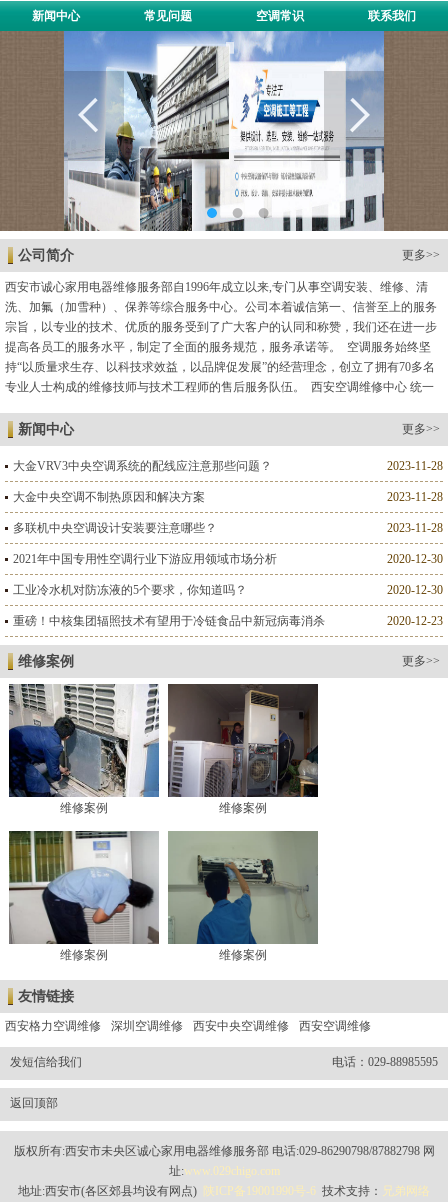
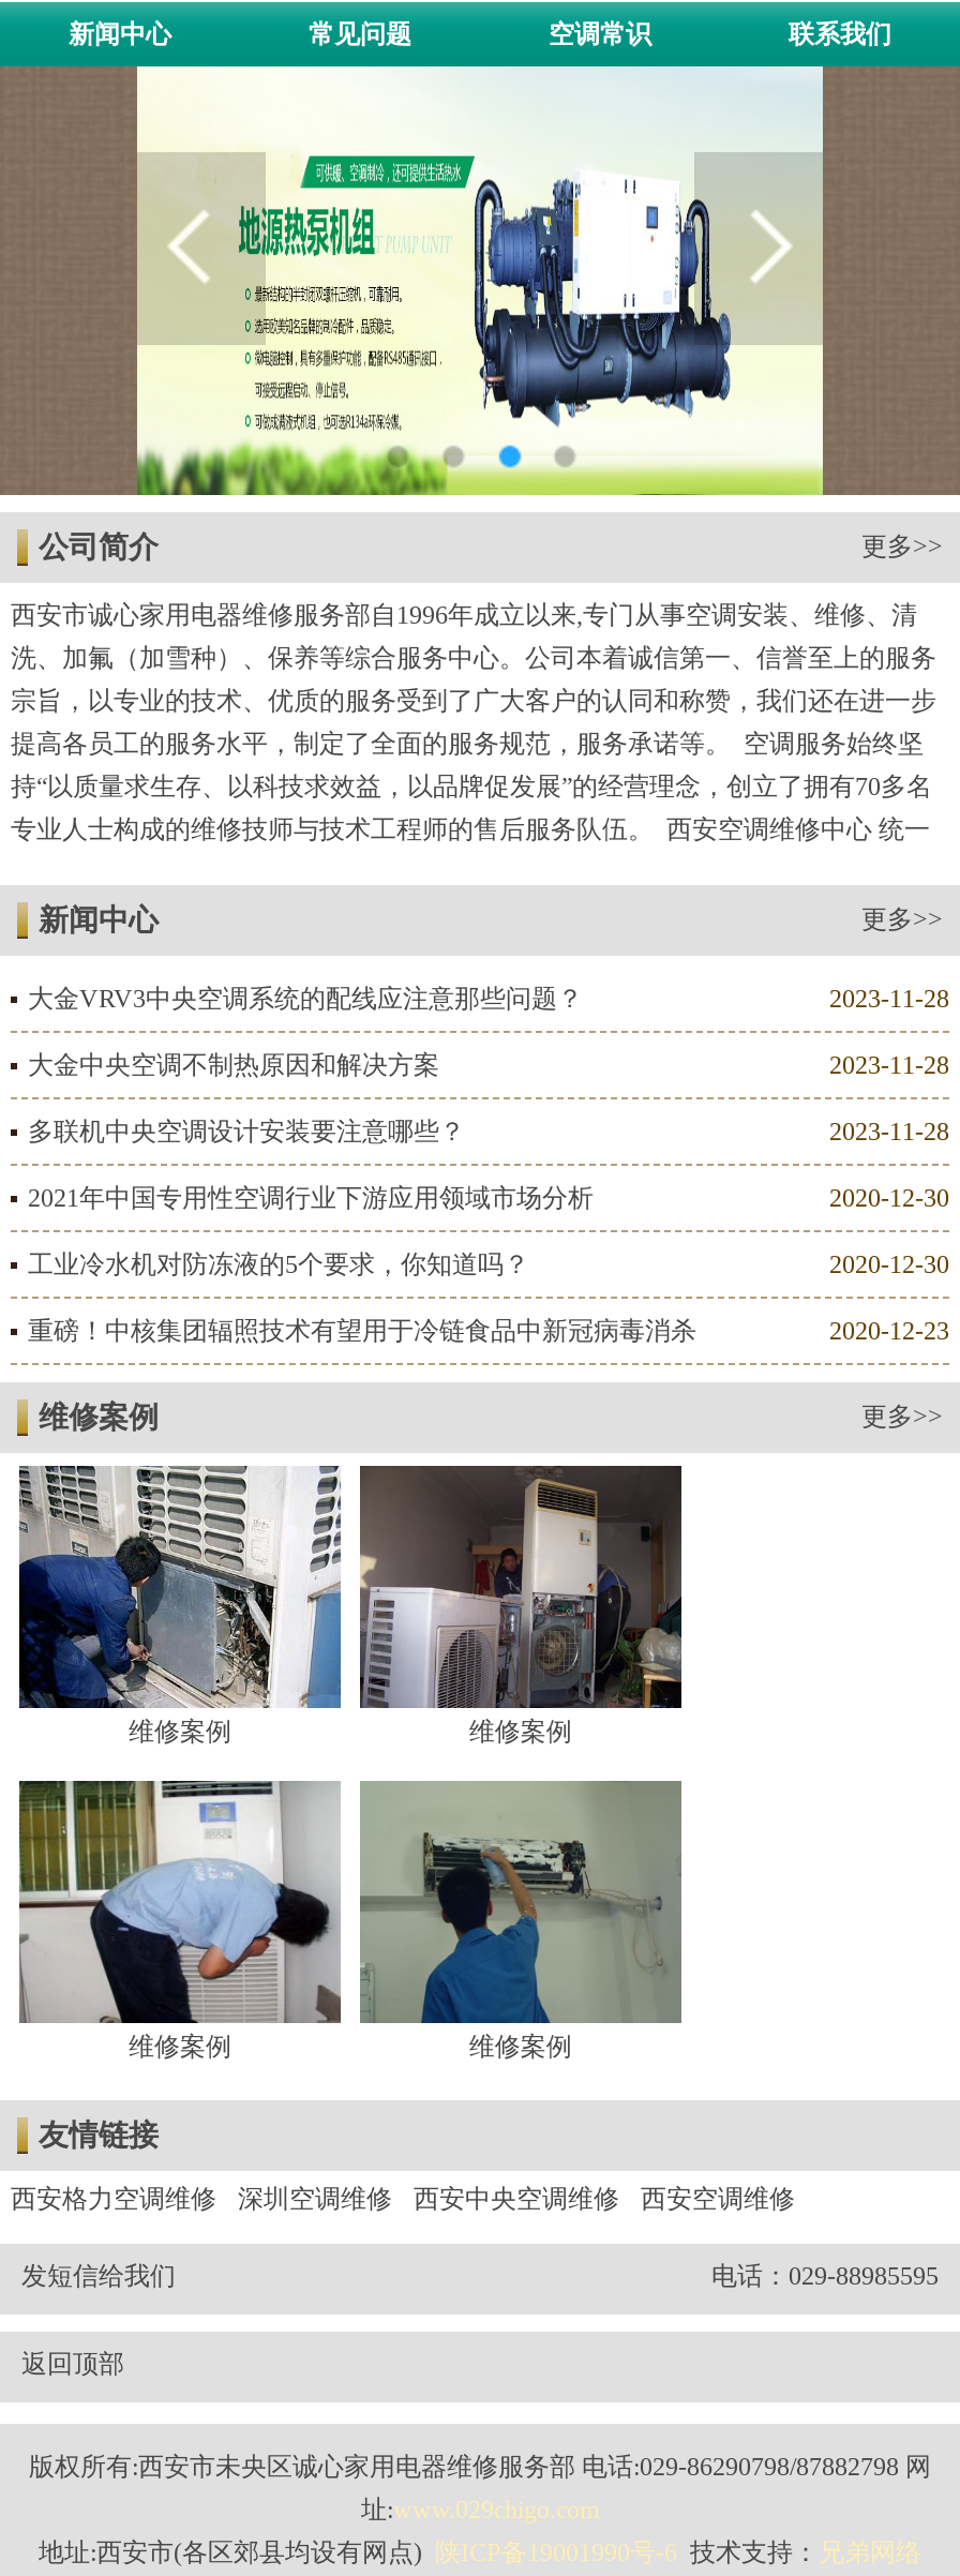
- [image]
+ [image]
